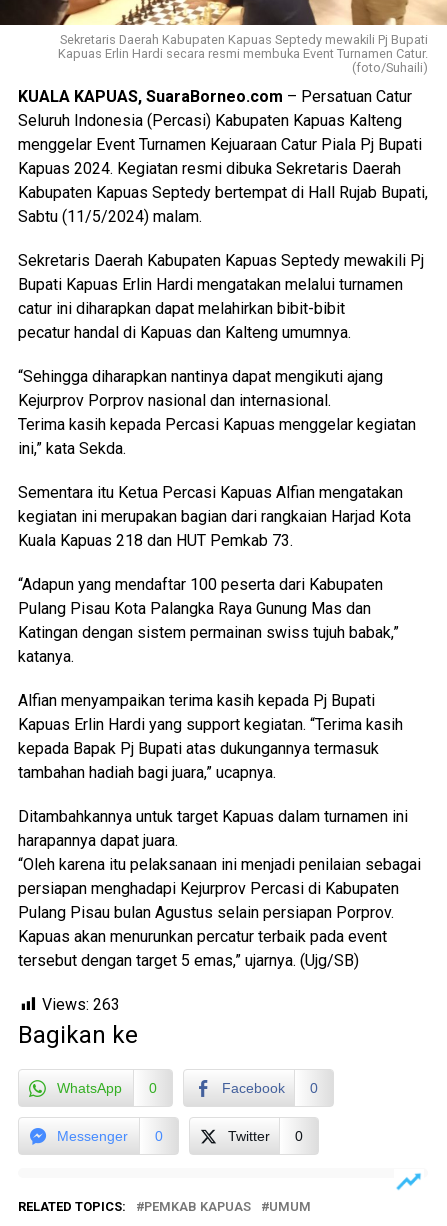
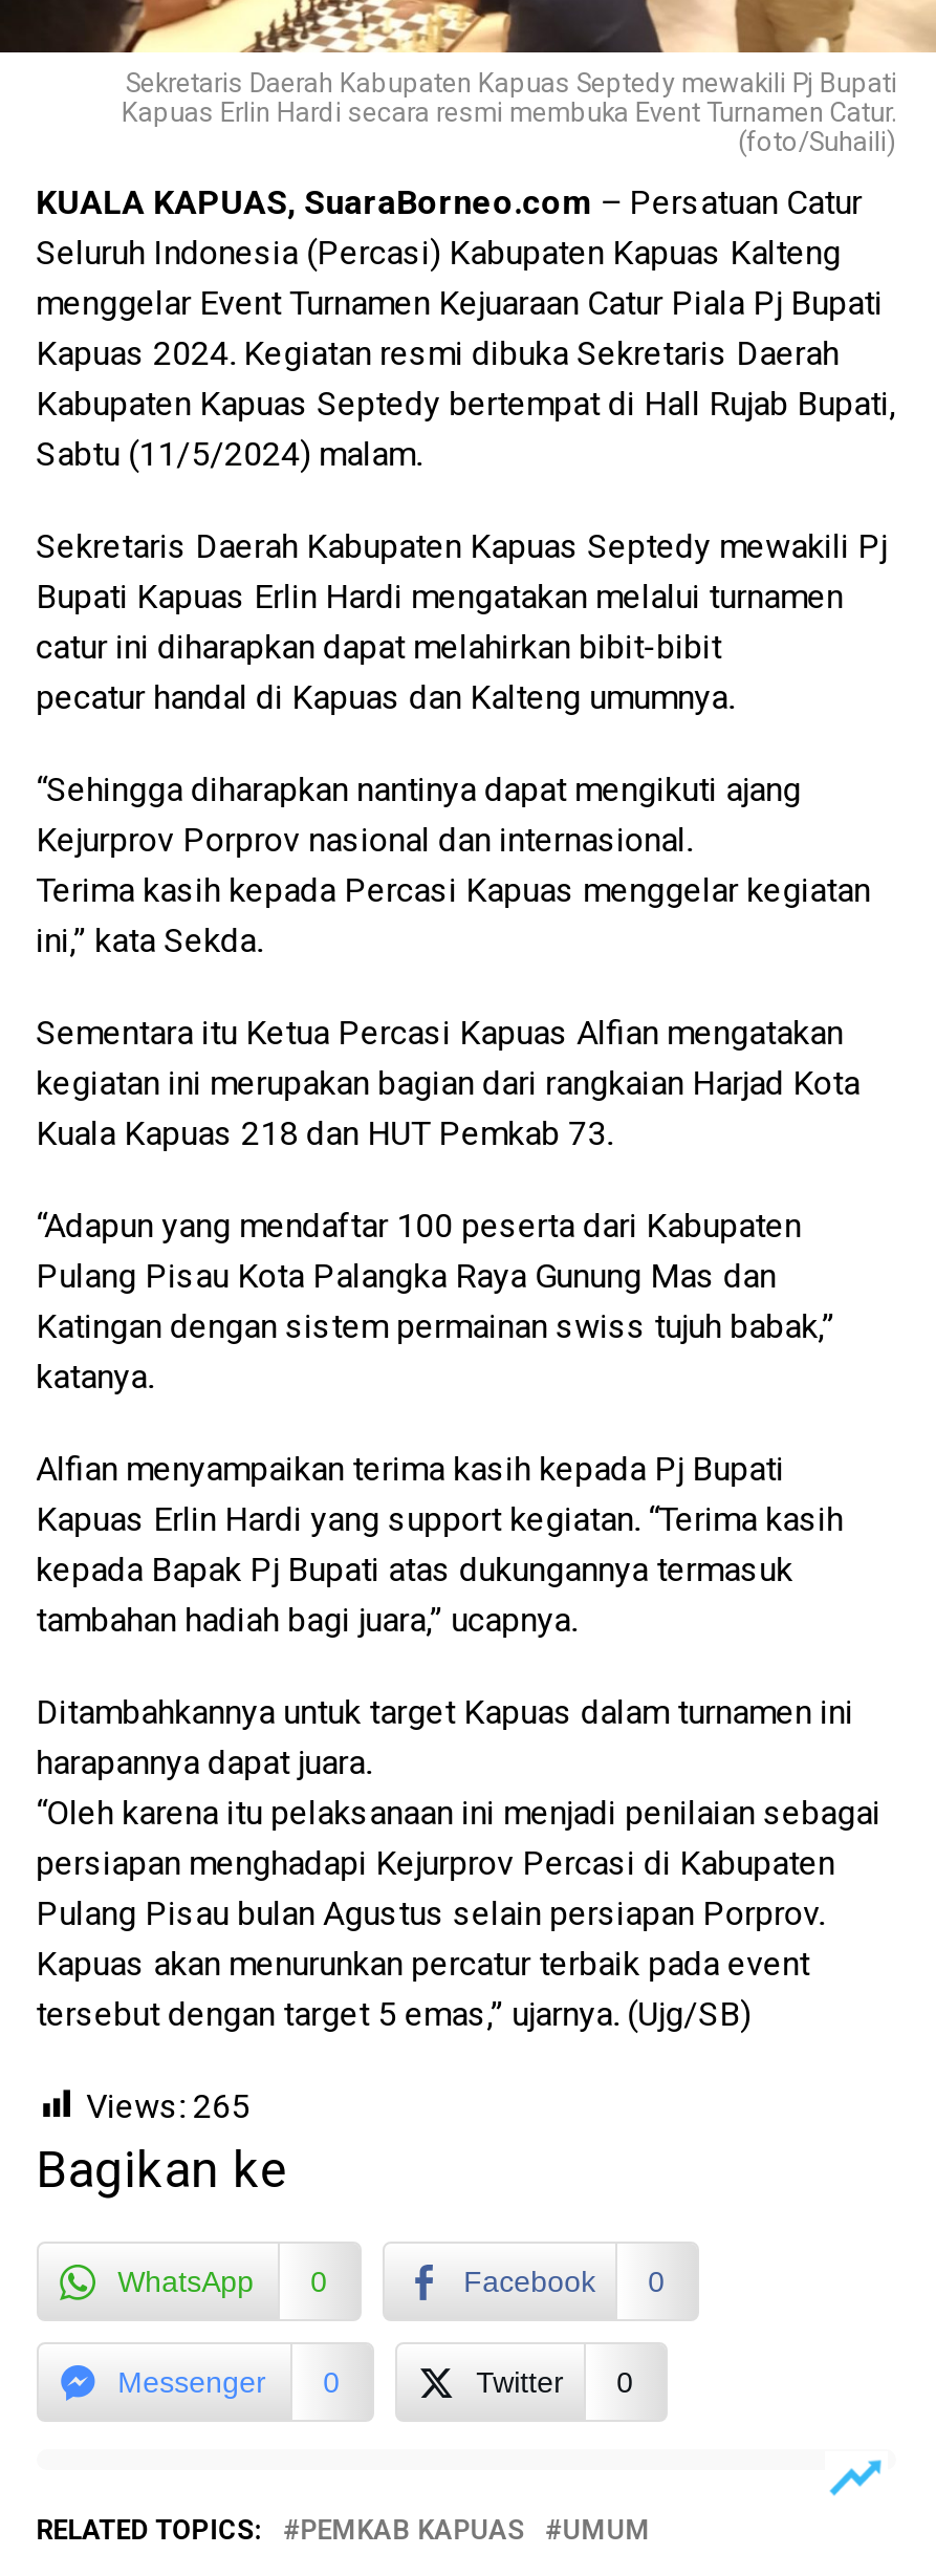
- Views: 263
+ Views: 265
